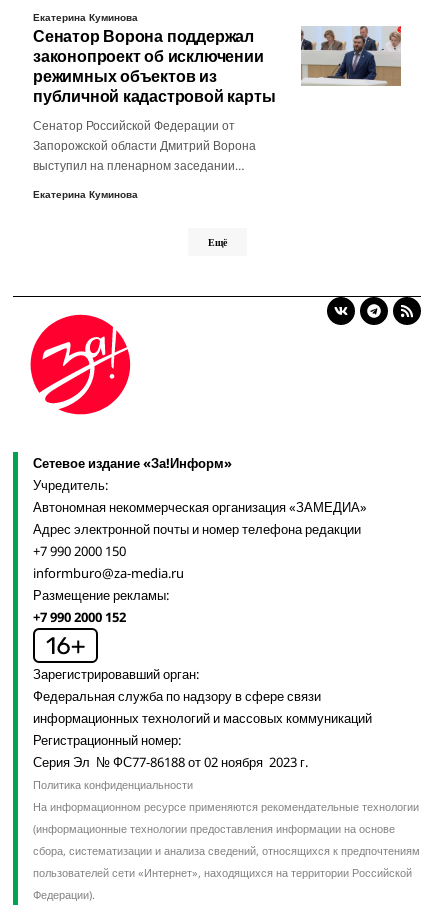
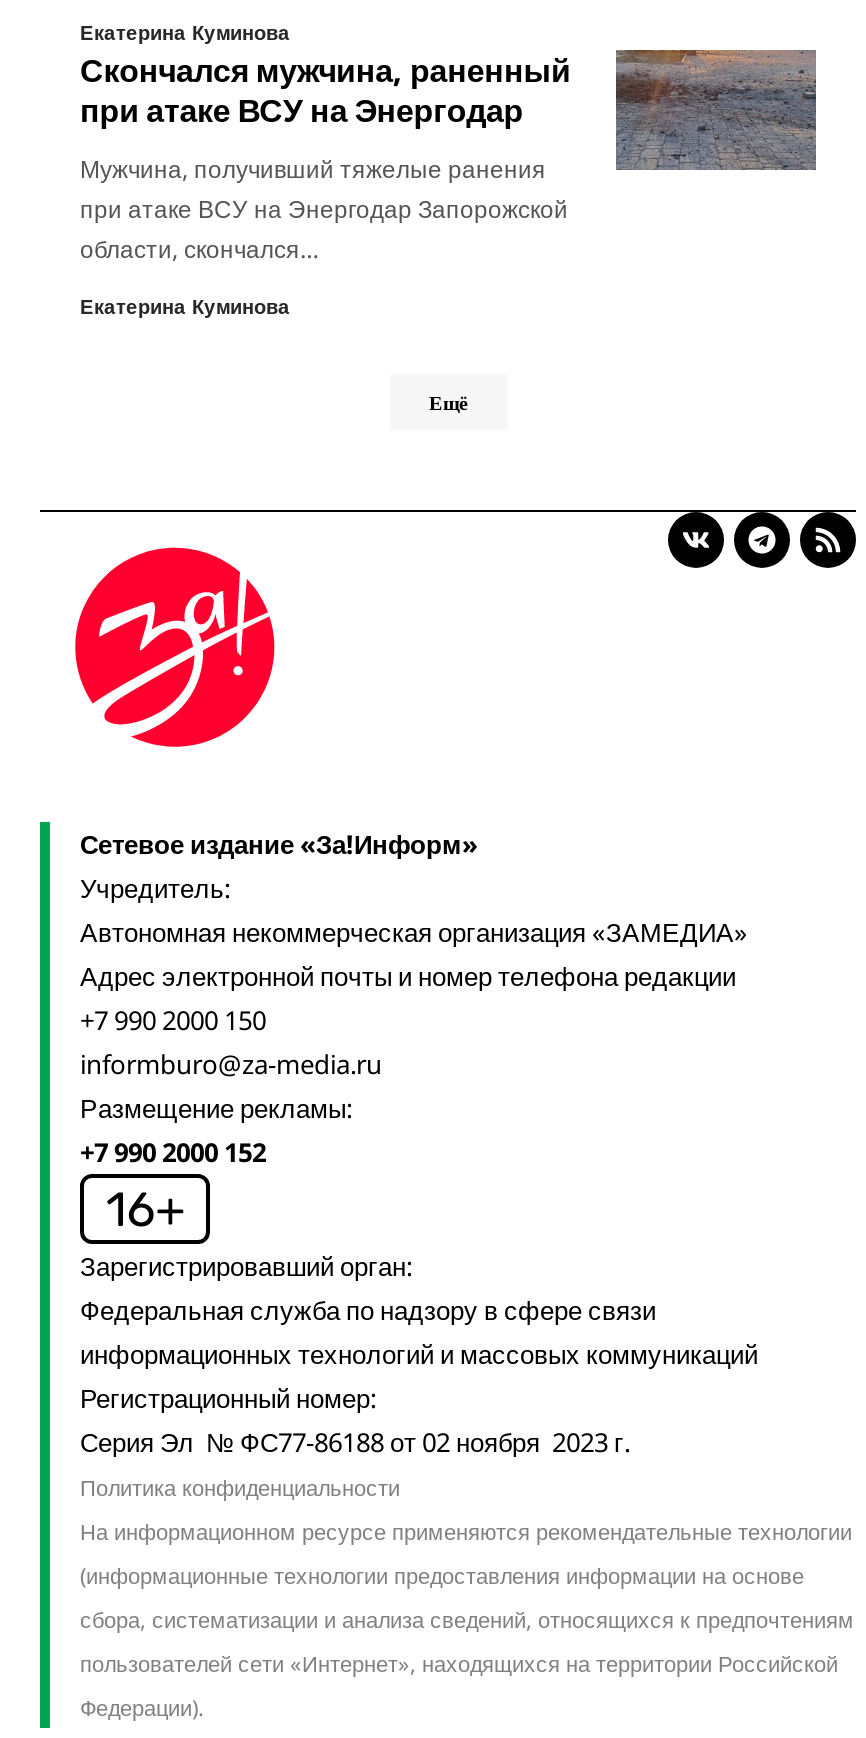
- [image]
- Сенатор Ворона поддержал
- законопроект об исключении
- режимных объектов из
- публичной кадастровой карты
+ [image]
+ Скончался мужчина, раненный
+ при атаке ВСУ на Энергодар

- Сенатор Российской Федерации от
- Запорожской области Дмитрий Ворона
- выступил на пленарном заседании…
+ Мужчина, получивший тяжелые ранения
+ при атаке ВСУ на Энергодар Запорожской
+ области, скончался…
